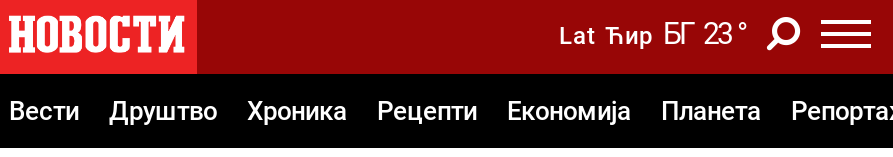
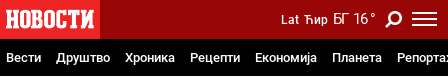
- Lat Ћир БГ 23 °
+ Lat Ћир БГ 16 °
